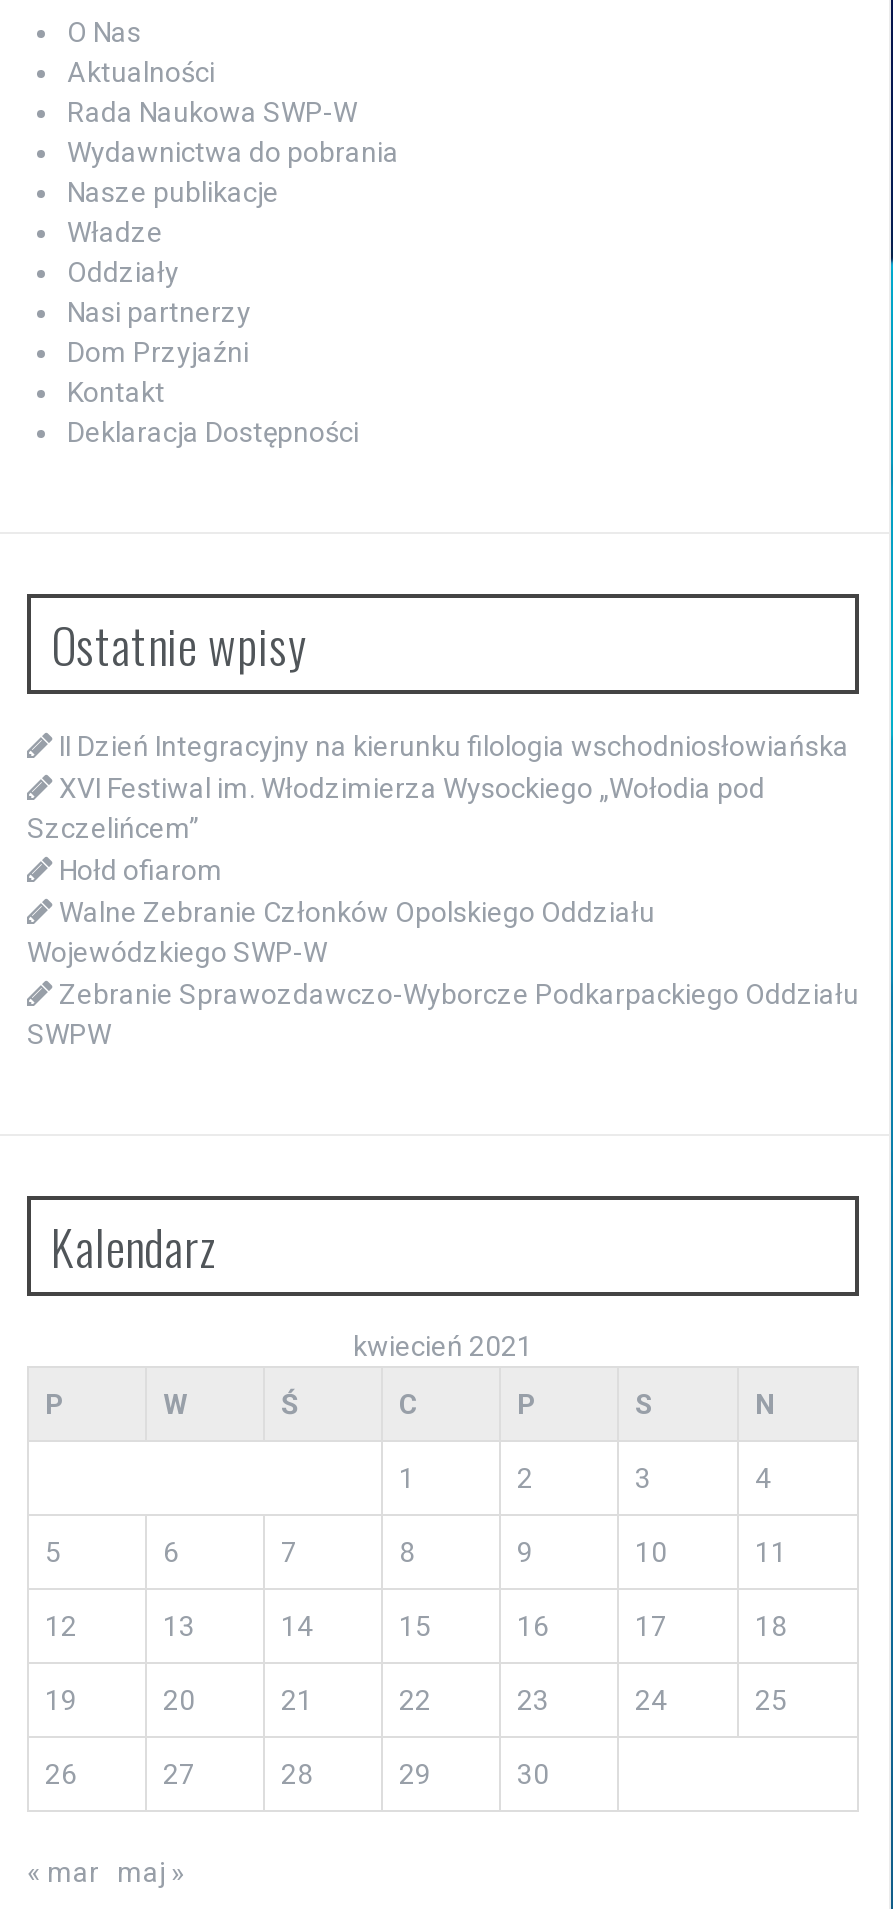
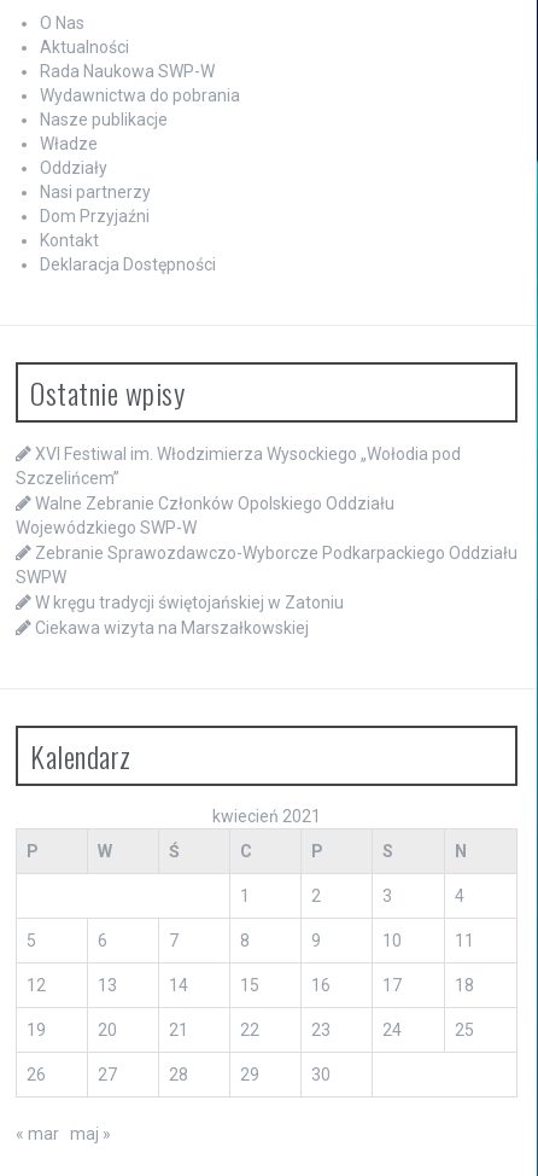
- II Dzień Integracyjny na kierunku filologia wschodniosłowiańska

moved up: XVI Festiwal im. Włodzimierza Wysockiego „Wołodia pod | Szczelińcem”

- Hołd ofiarom

moved up: Walne Zebranie Członków Opolskiego Oddziału | Wojewódzkiego SWP-W | Zebranie Sprawozdawczo-Wyborcze Podkarpackiego Oddziału | SWPW

+ W kręgu tradycji świętojańskiej w Zatoniu
+ Ciekawa wizyta na Marszałkowskiej
